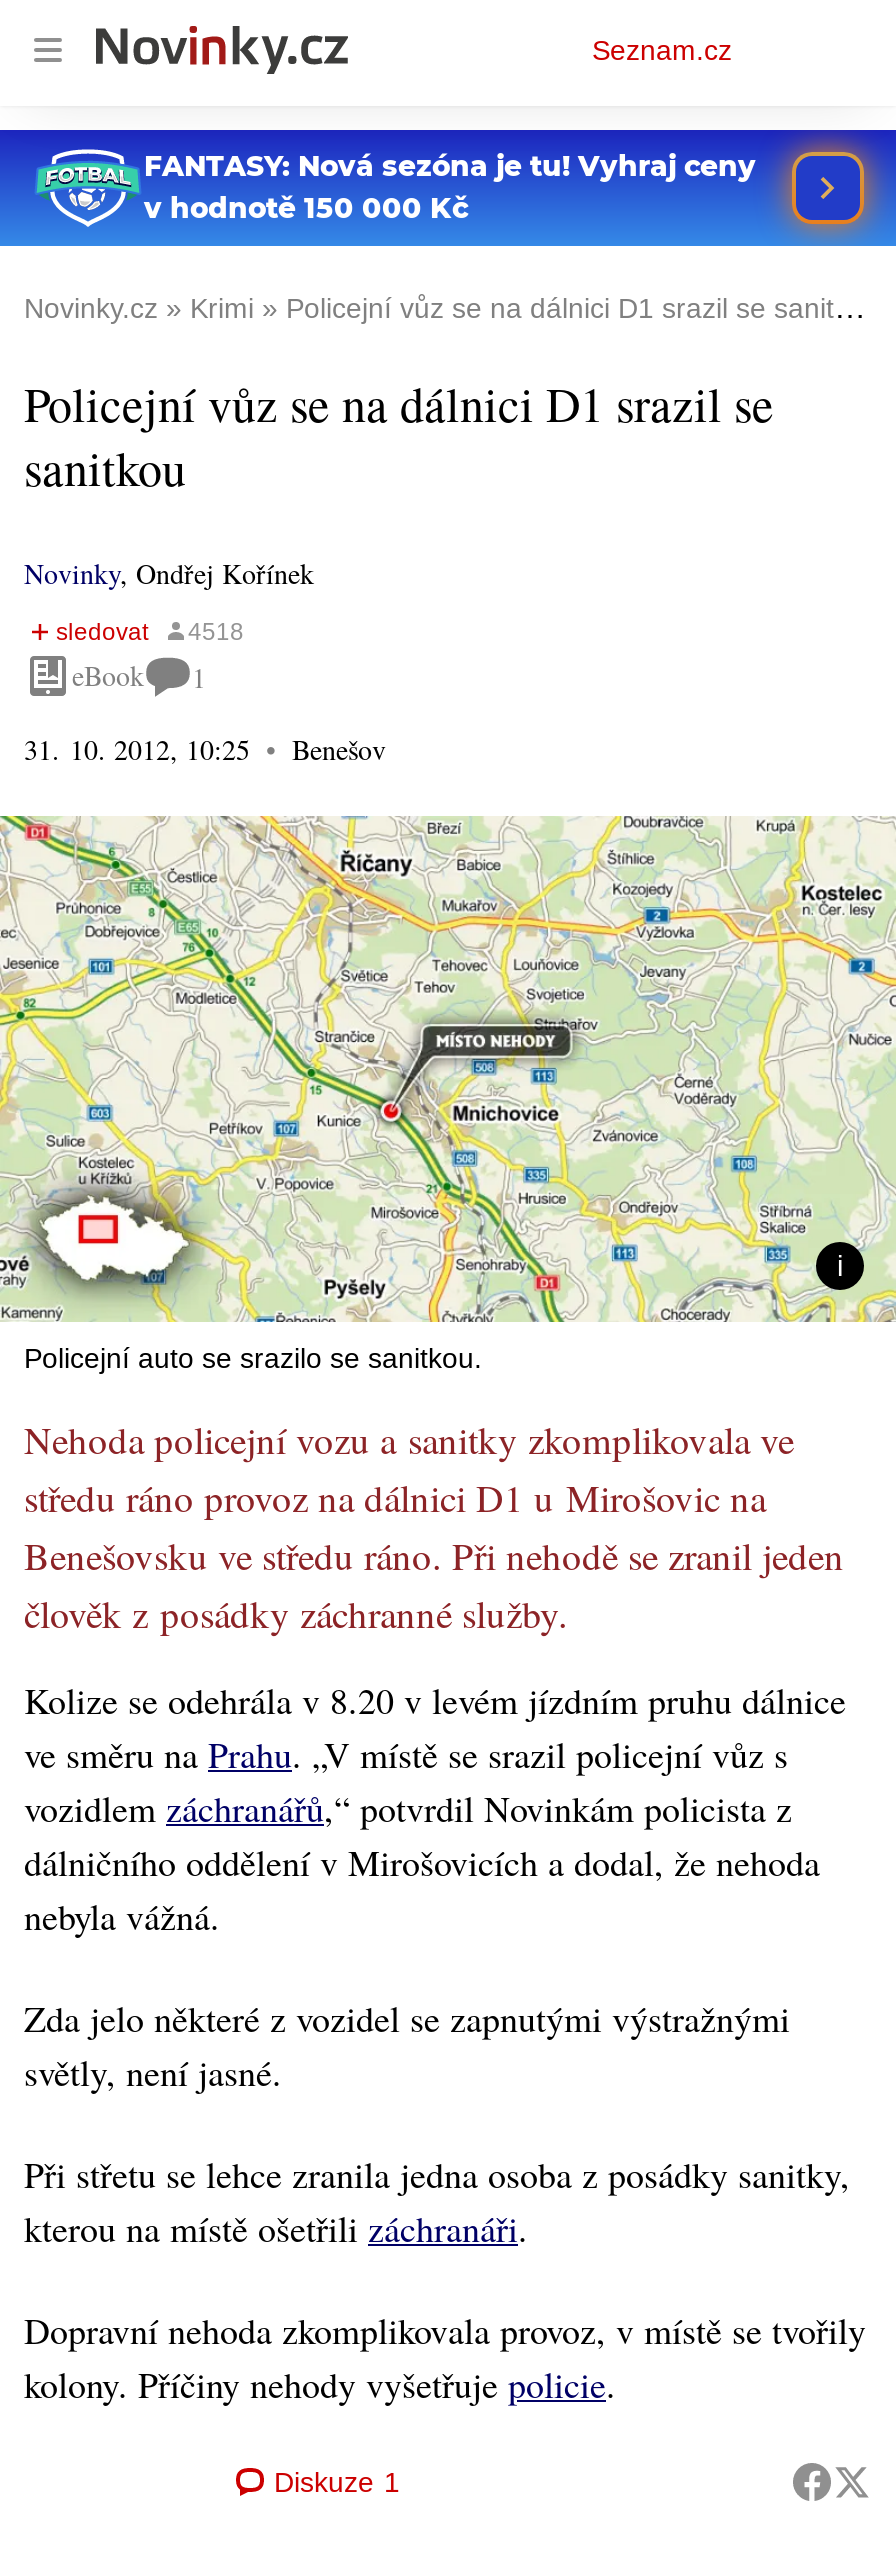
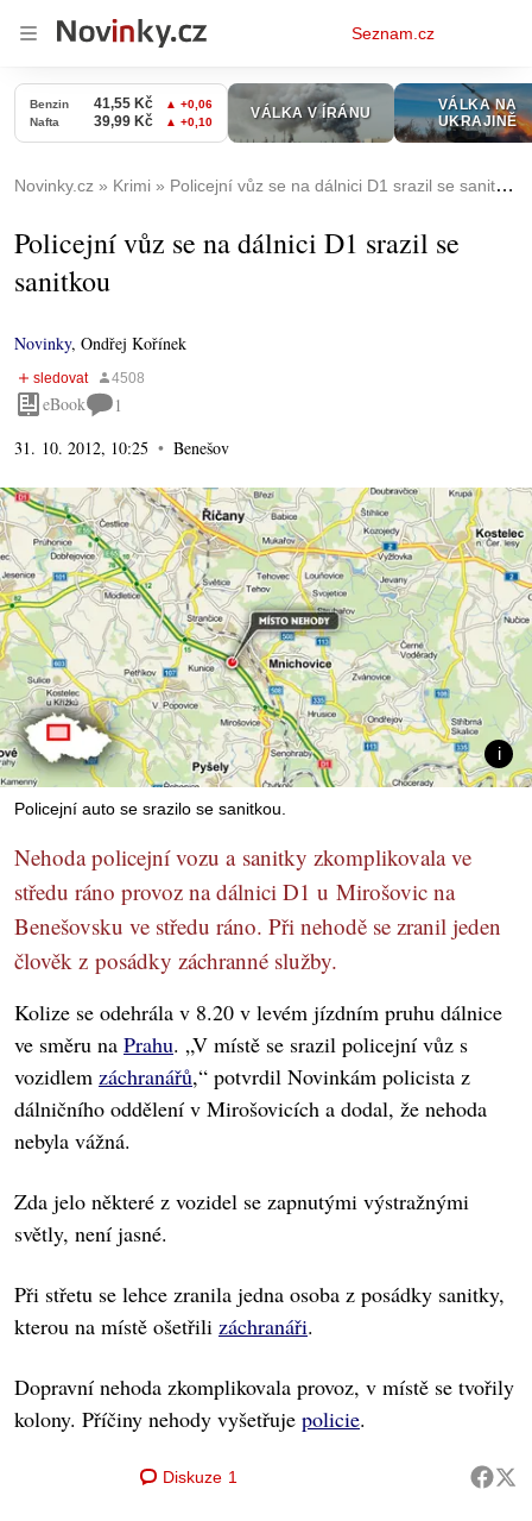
- [image]
+ [image]
